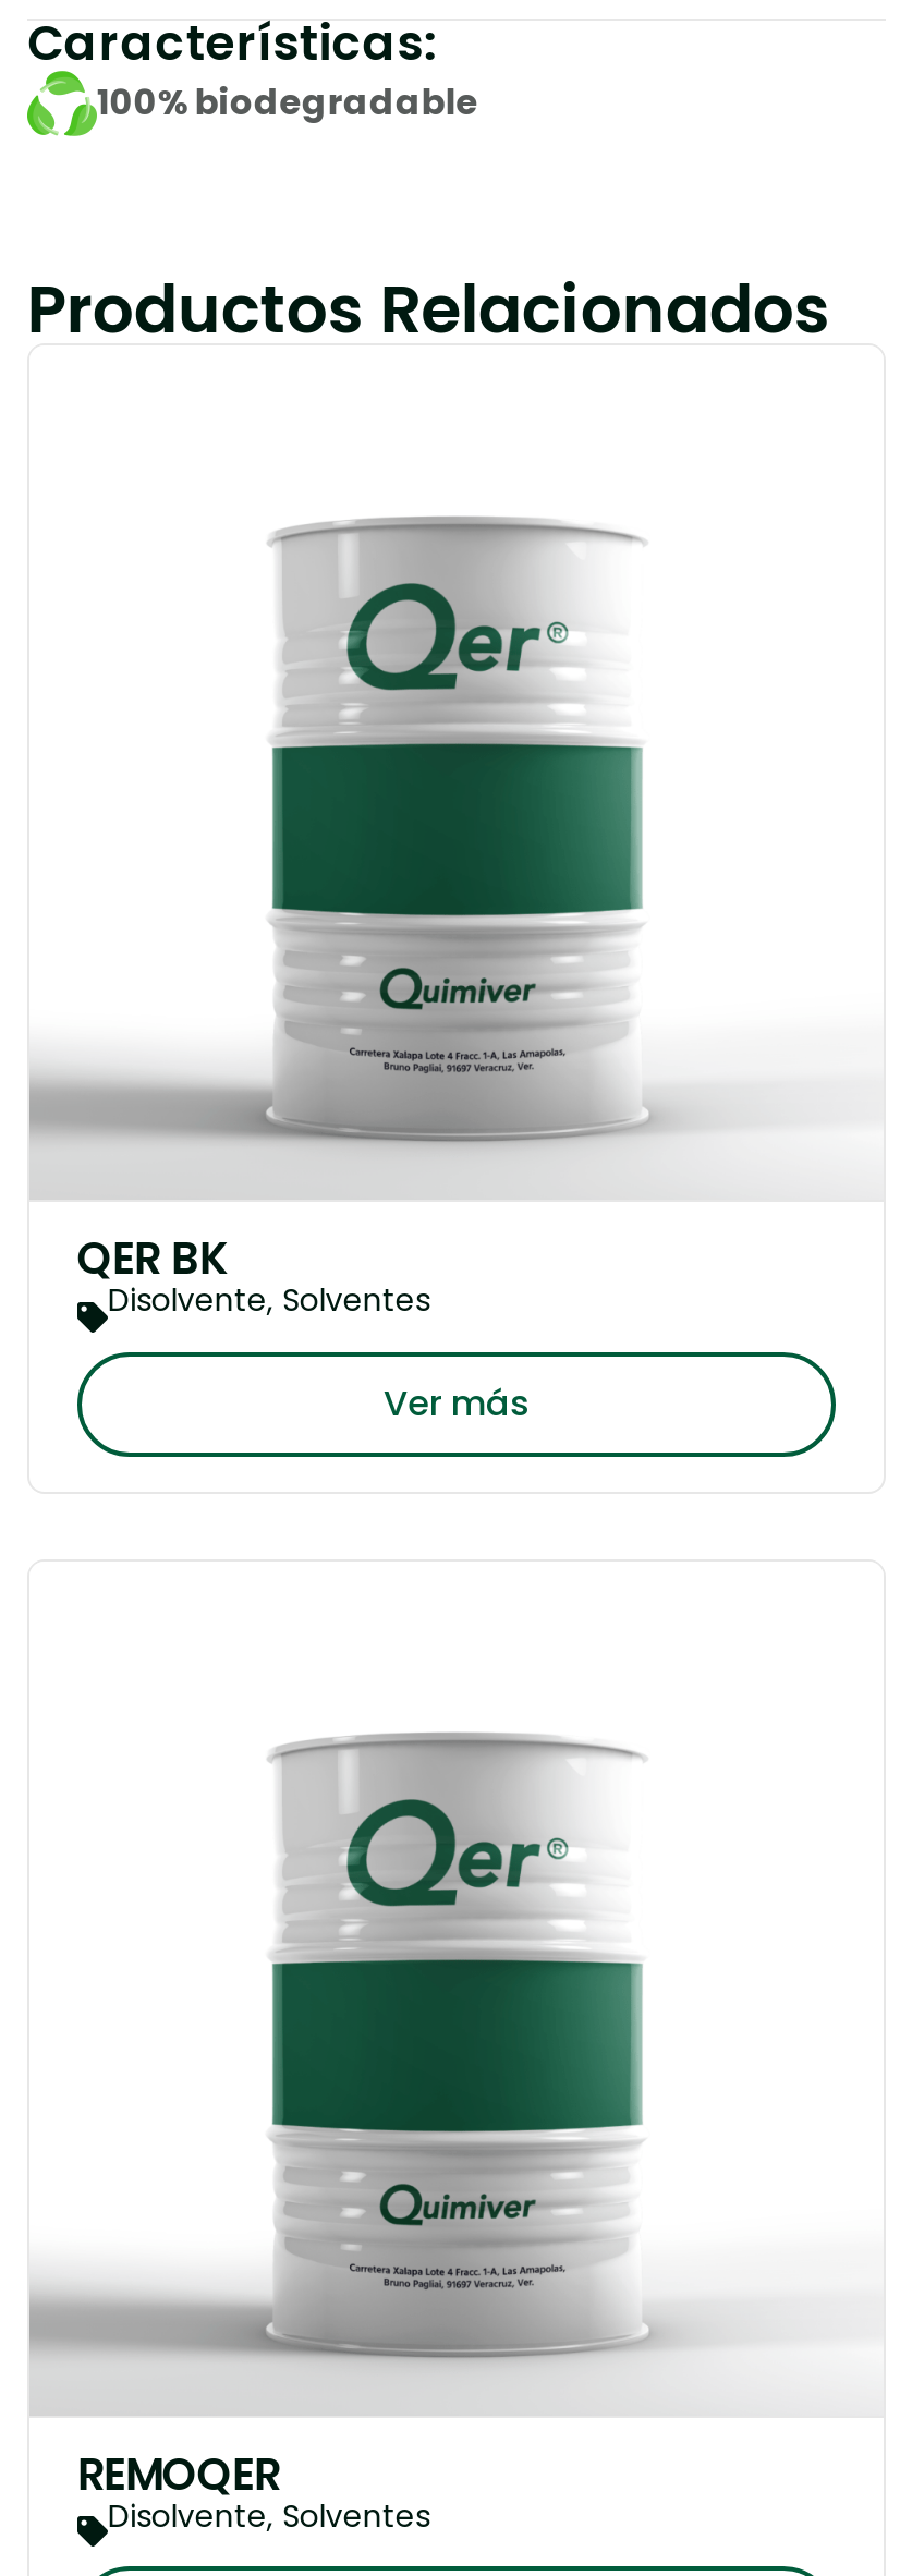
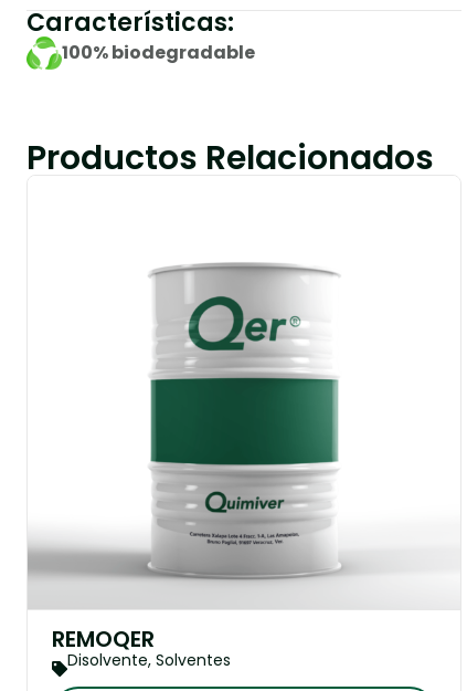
- QER BK
- Disolvente, Solventes
- Ver más
